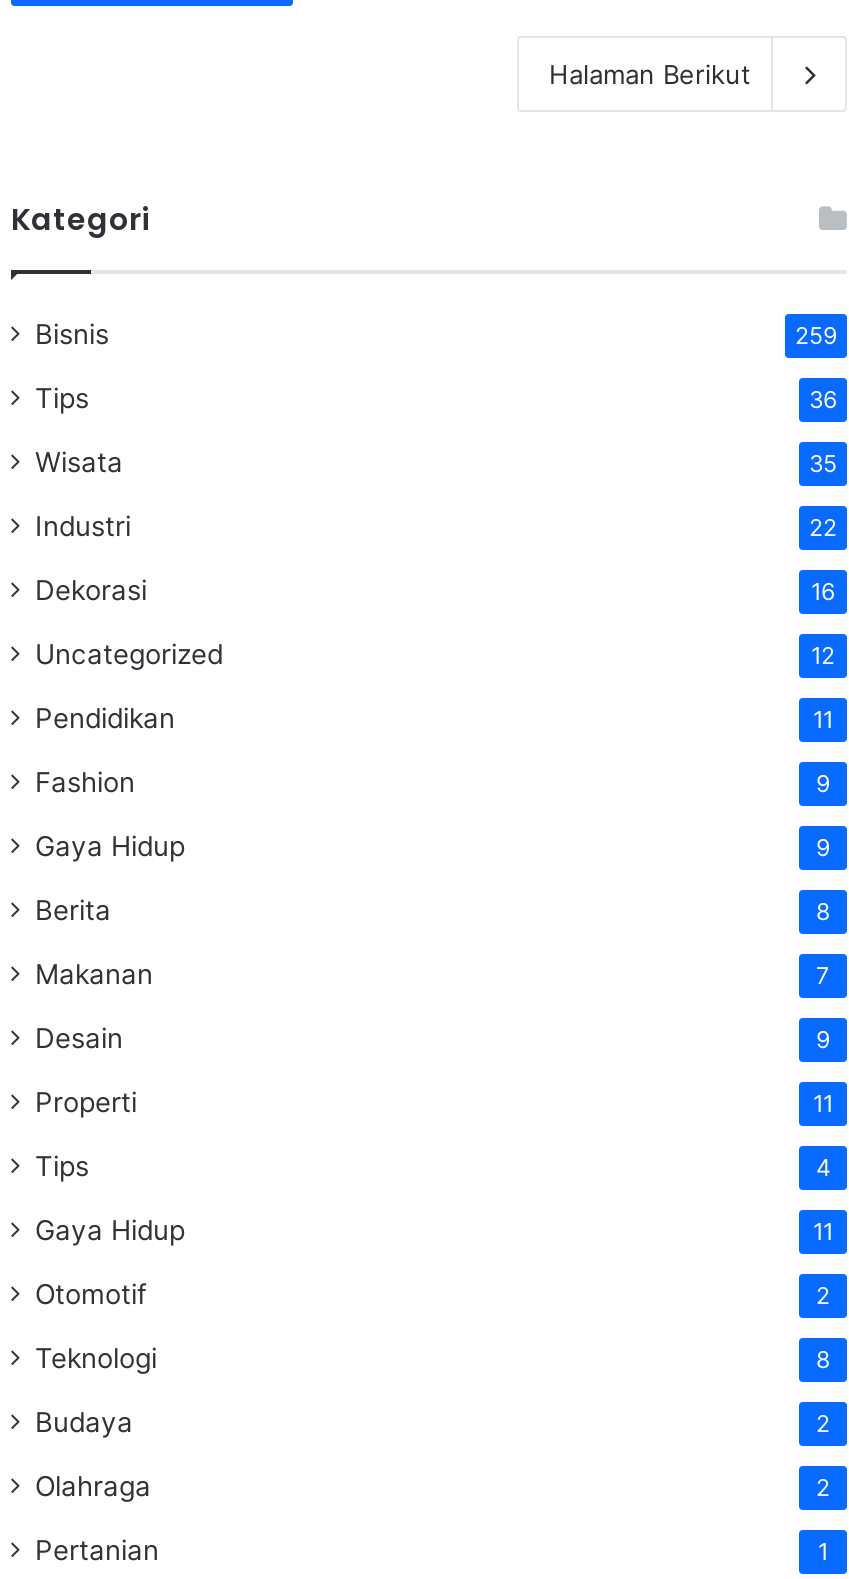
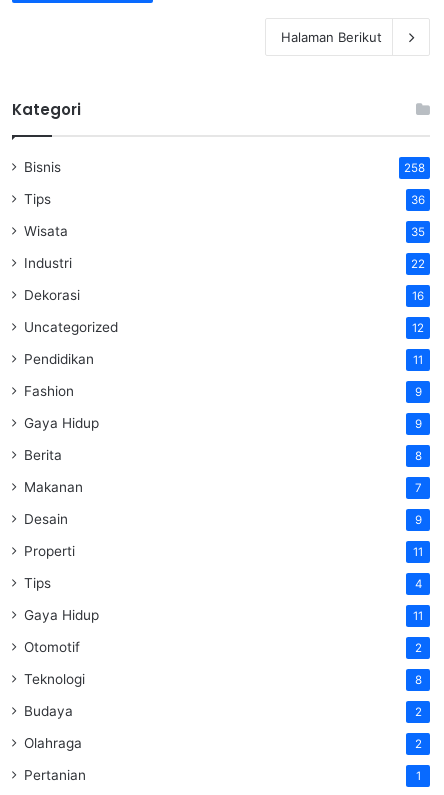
- 259
+ 258
